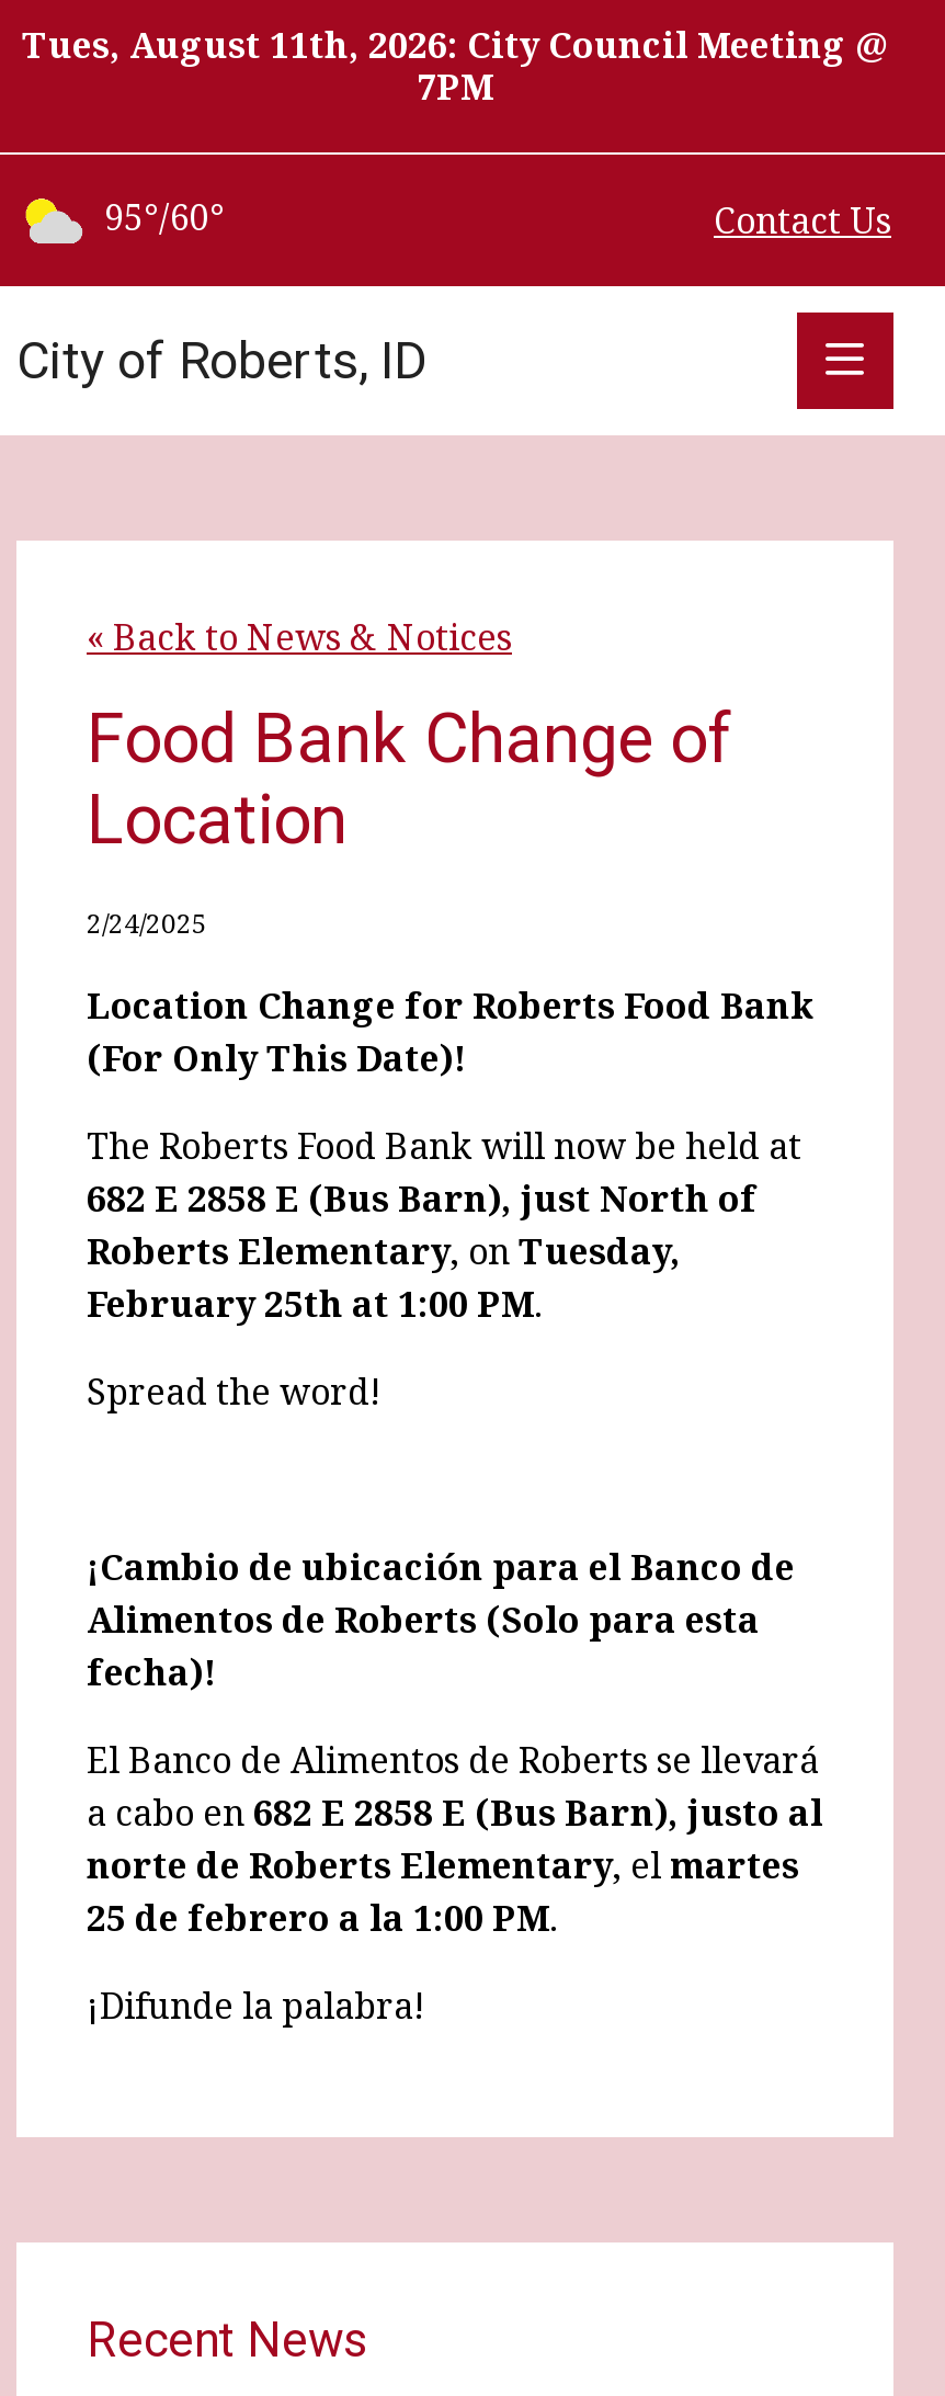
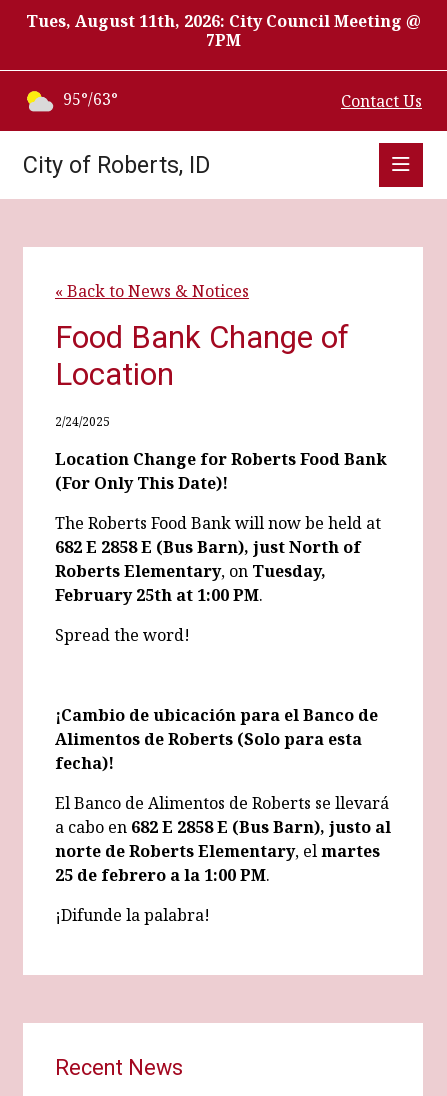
- 95°/60°
+ 95°/63°
